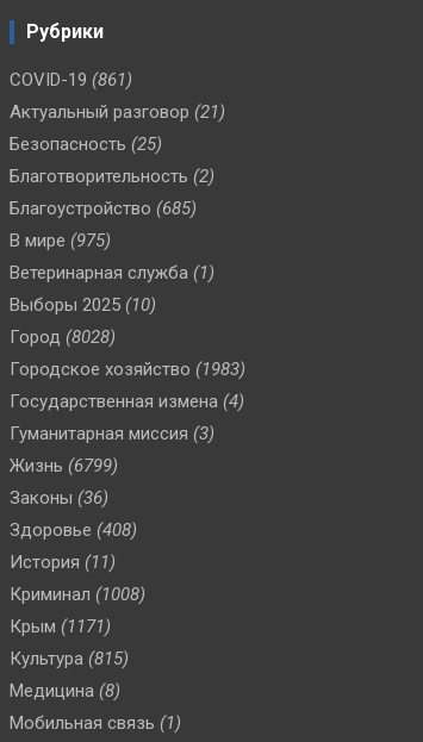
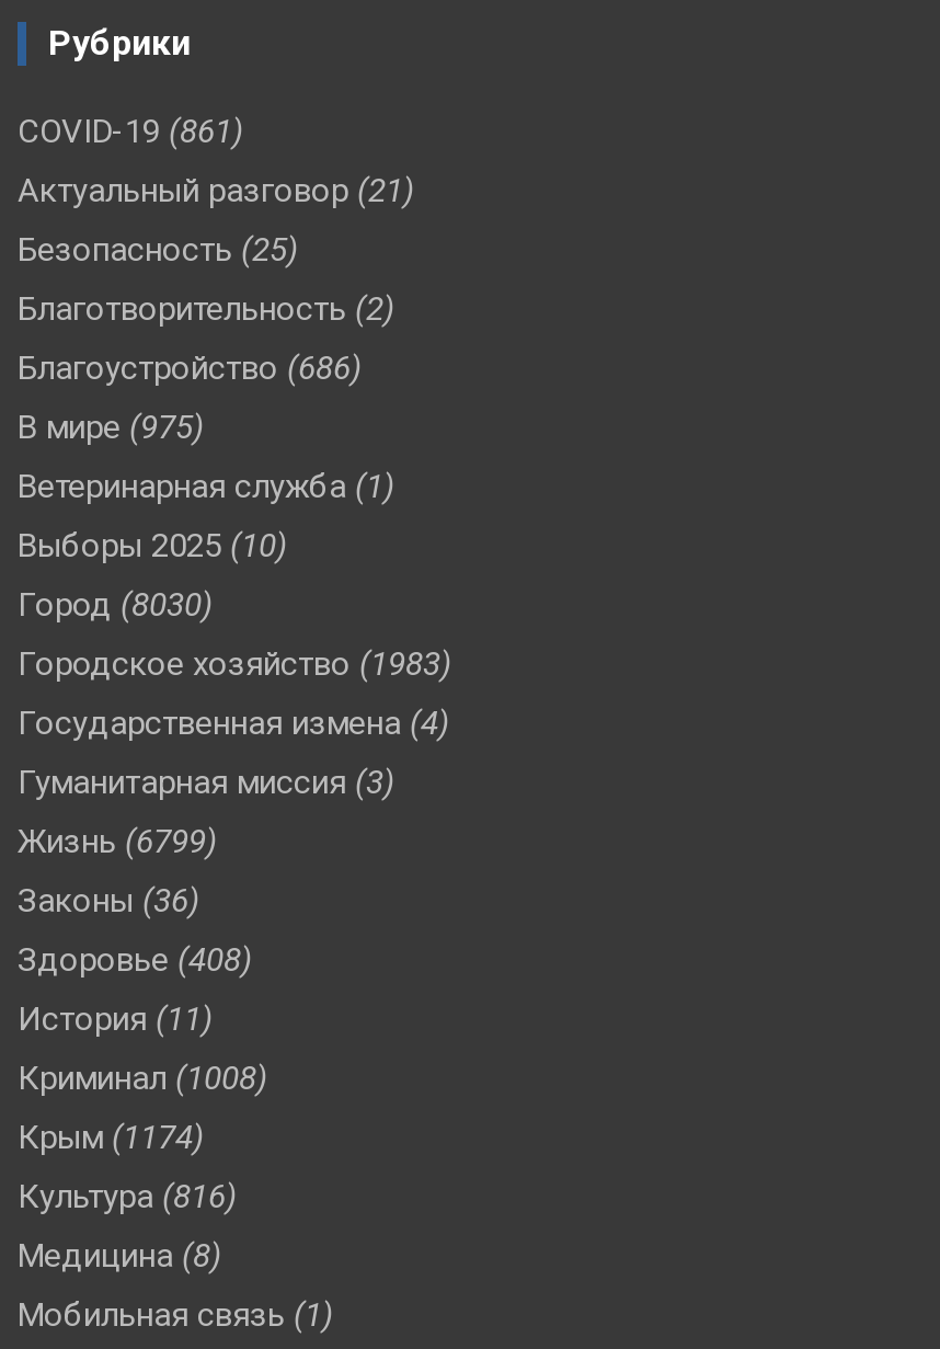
- Благоустройство (685)
+ Благоустройство (686)

- Город (8028)
+ Город (8030)

- Крым (1171)
+ Крым (1174)

- Культура (815)
+ Культура (816)
